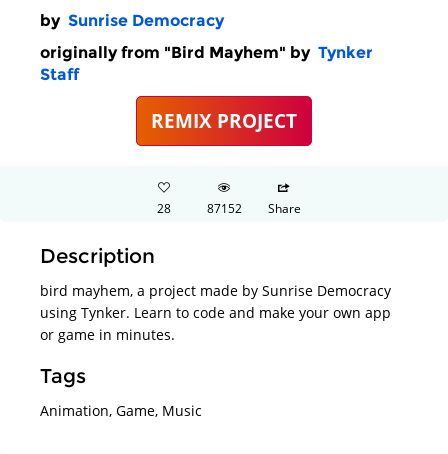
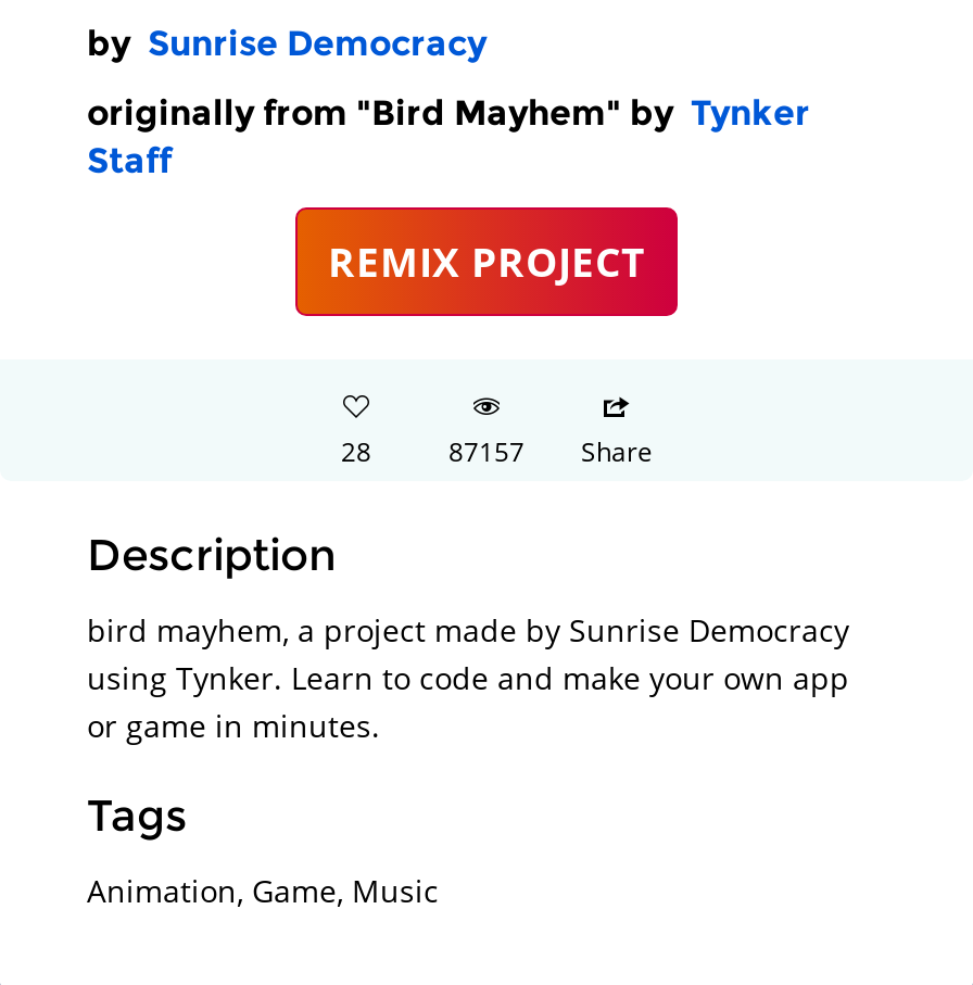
- 87152 Share
+ 87157 Share
